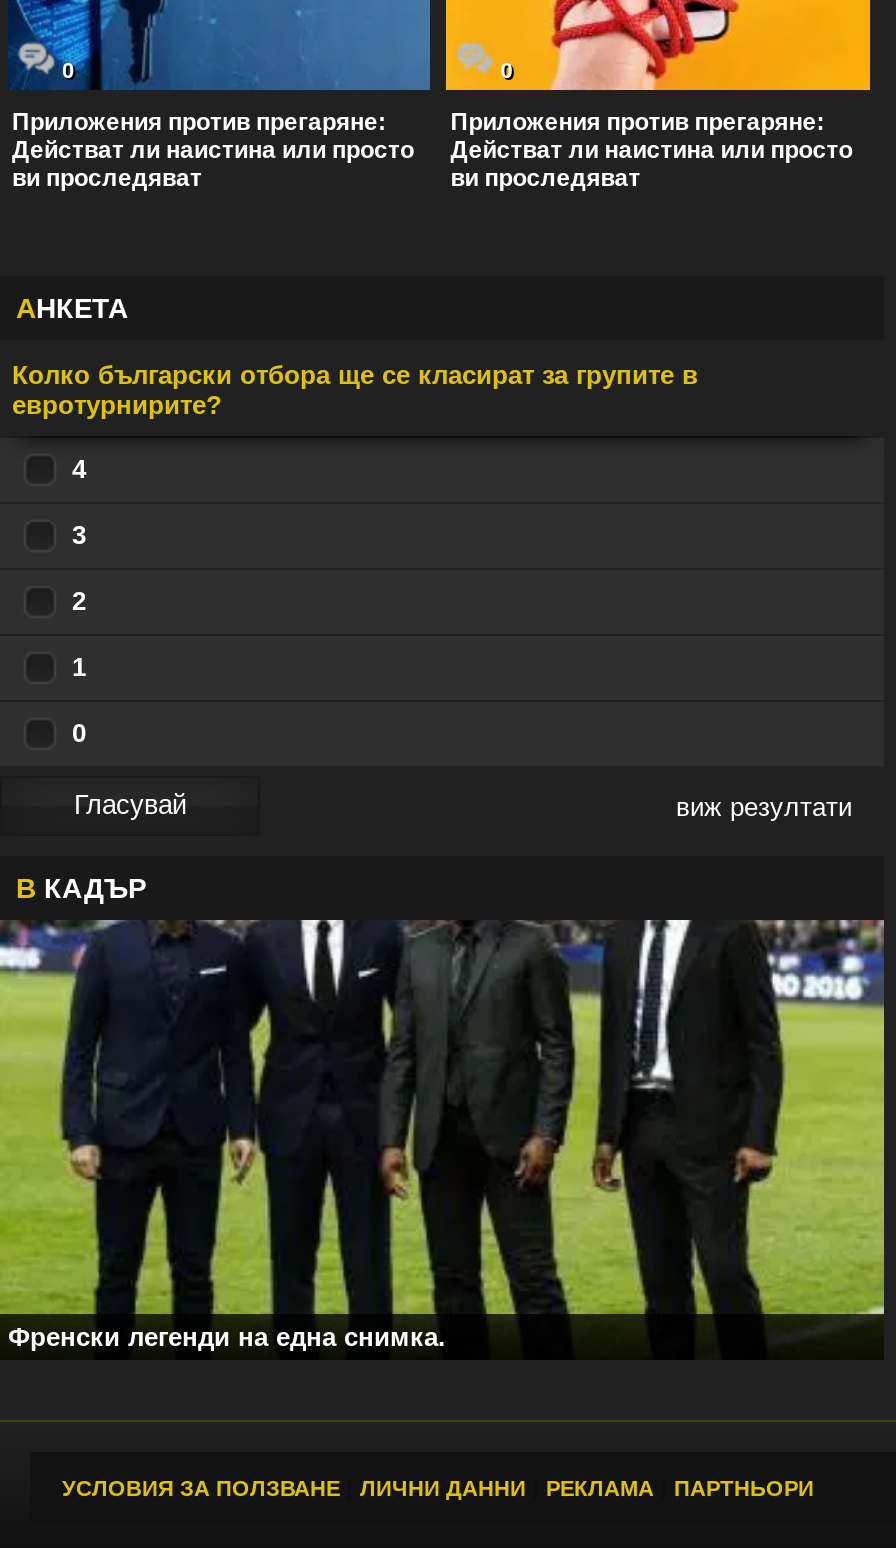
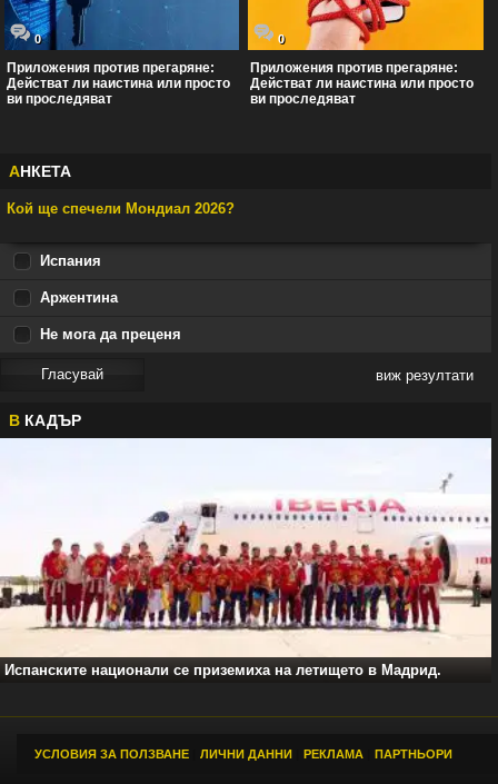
- Колко български отбора ще се класират за групите в
- евротурнирите?
- 4
- 3
- 2
- 1
- 0
+ Кой ще спечели Мондиал 2026?
+ Испания
+ Аржентина
+ Не мога да преценя

- [image]
- Френски легенди на една снимка.
+ [image]
+ Испанските национали се приземиха на летището в Мадрид.
